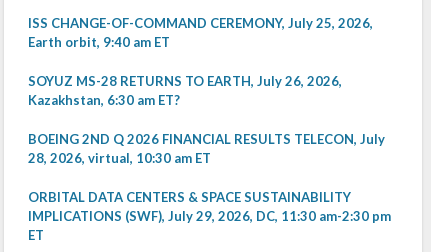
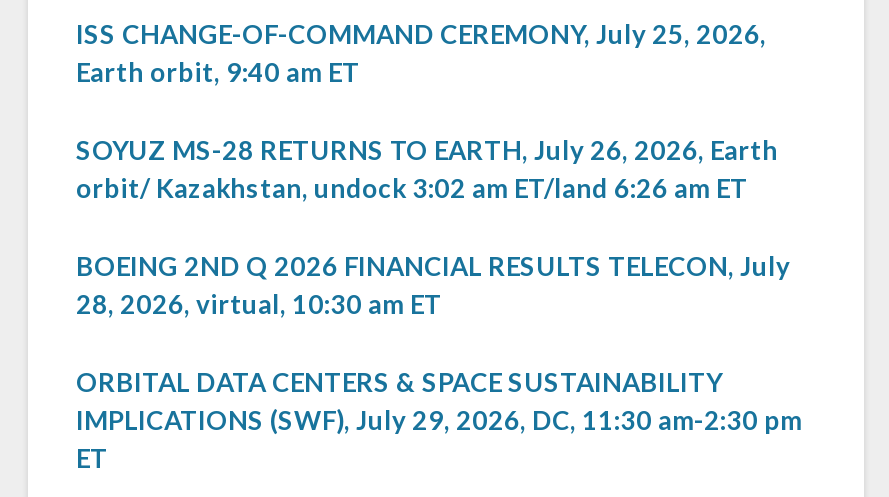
- SOYUZ MS-28 RETURNS TO EARTH, July 26, 2026,
- Kazakhstan, 6:30 am ET?
+ SOYUZ MS-28 RETURNS TO EARTH, July 26, 2026, Earth
+ orbit/ Kazakhstan, undock 3:02 am ET/land 6:26 am ET
